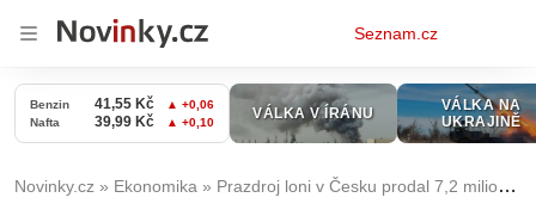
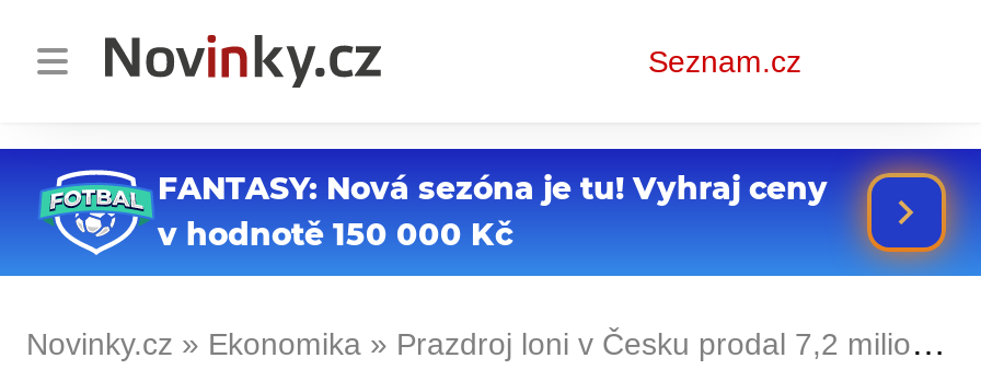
- [image]
+ [image]
